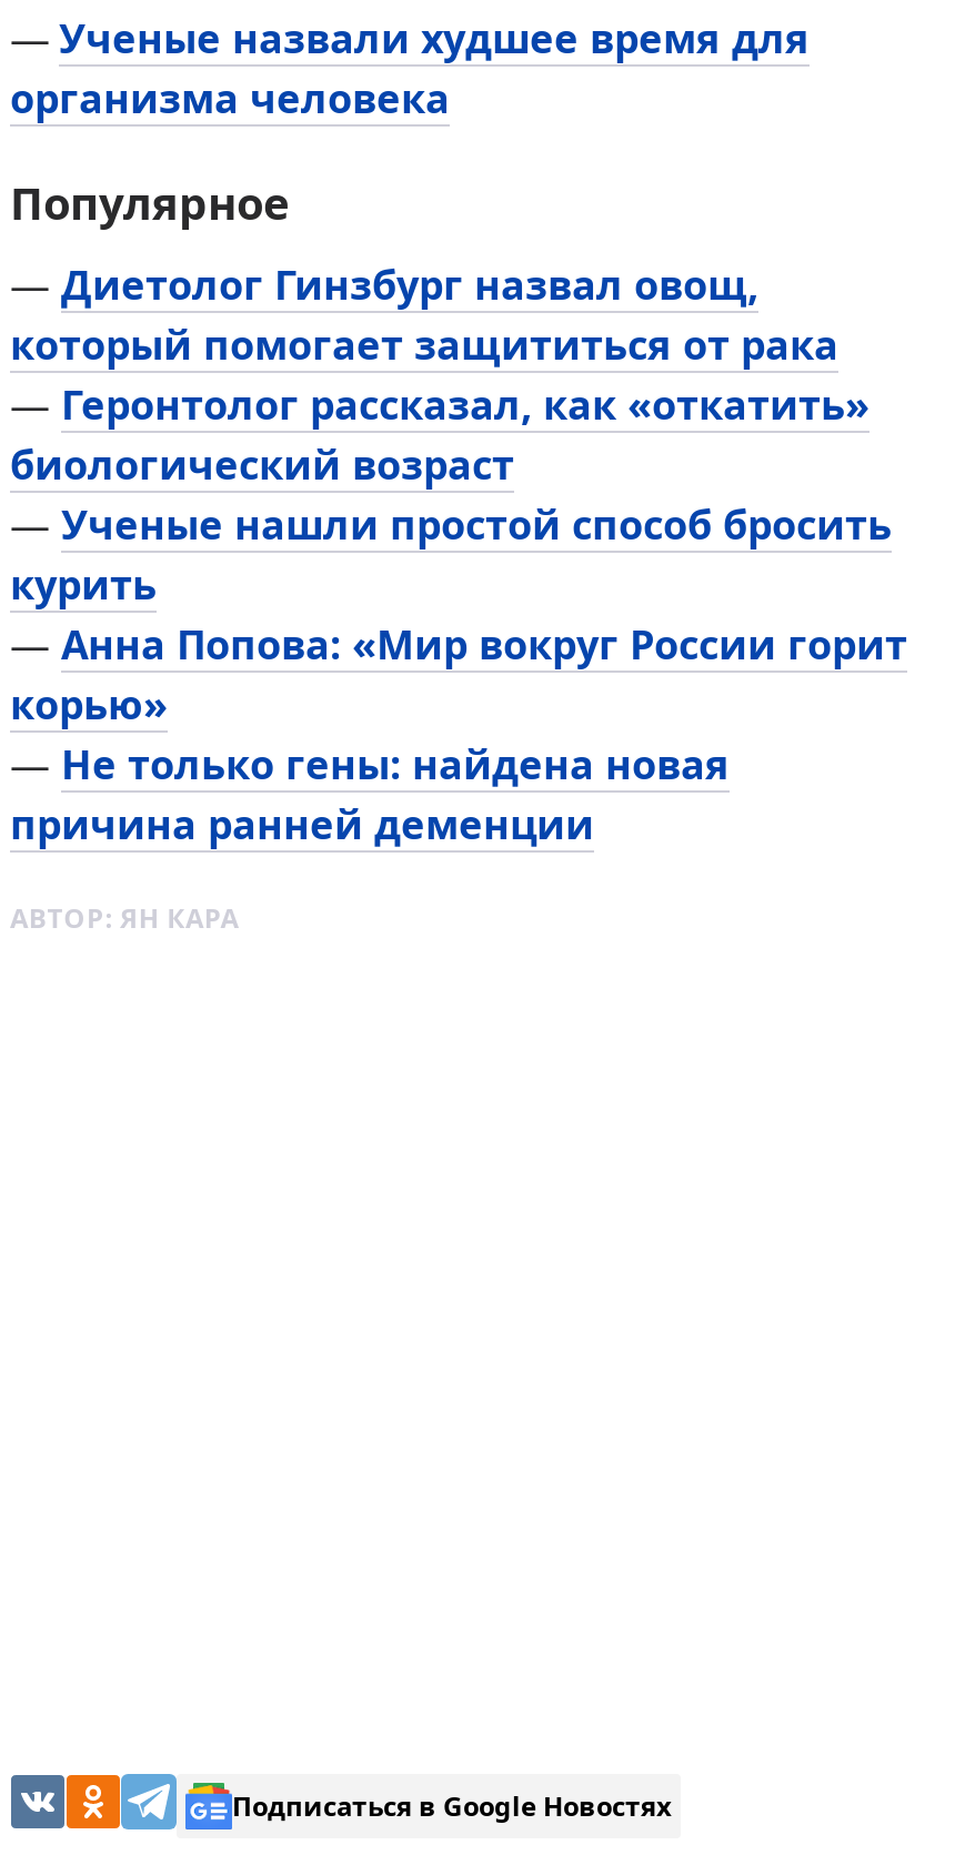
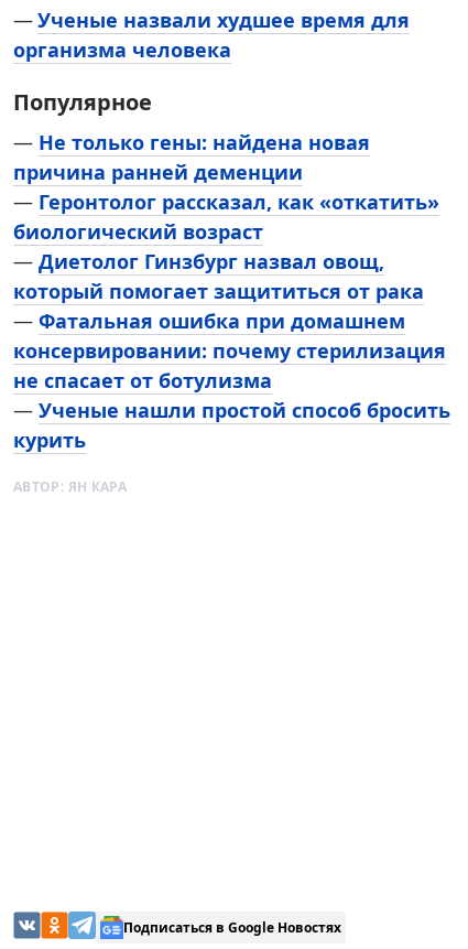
moved down: — Геронтолог рассказал, как «откатить» | биологический возраст | — Диетолог Гинзбург назвал овощ, | который помогает защититься от рака

moved down: — Ученые нашли простой способ бросить | курить

- — Анна Попова: «Мир вокруг России горит
- корью»

moved up: — Не только гены: найдена новая | причина ранней деменции

+ — Фатальная ошибка при домашнем
+ консервировании: почему стерилизация
+ не спасает от ботулизма
